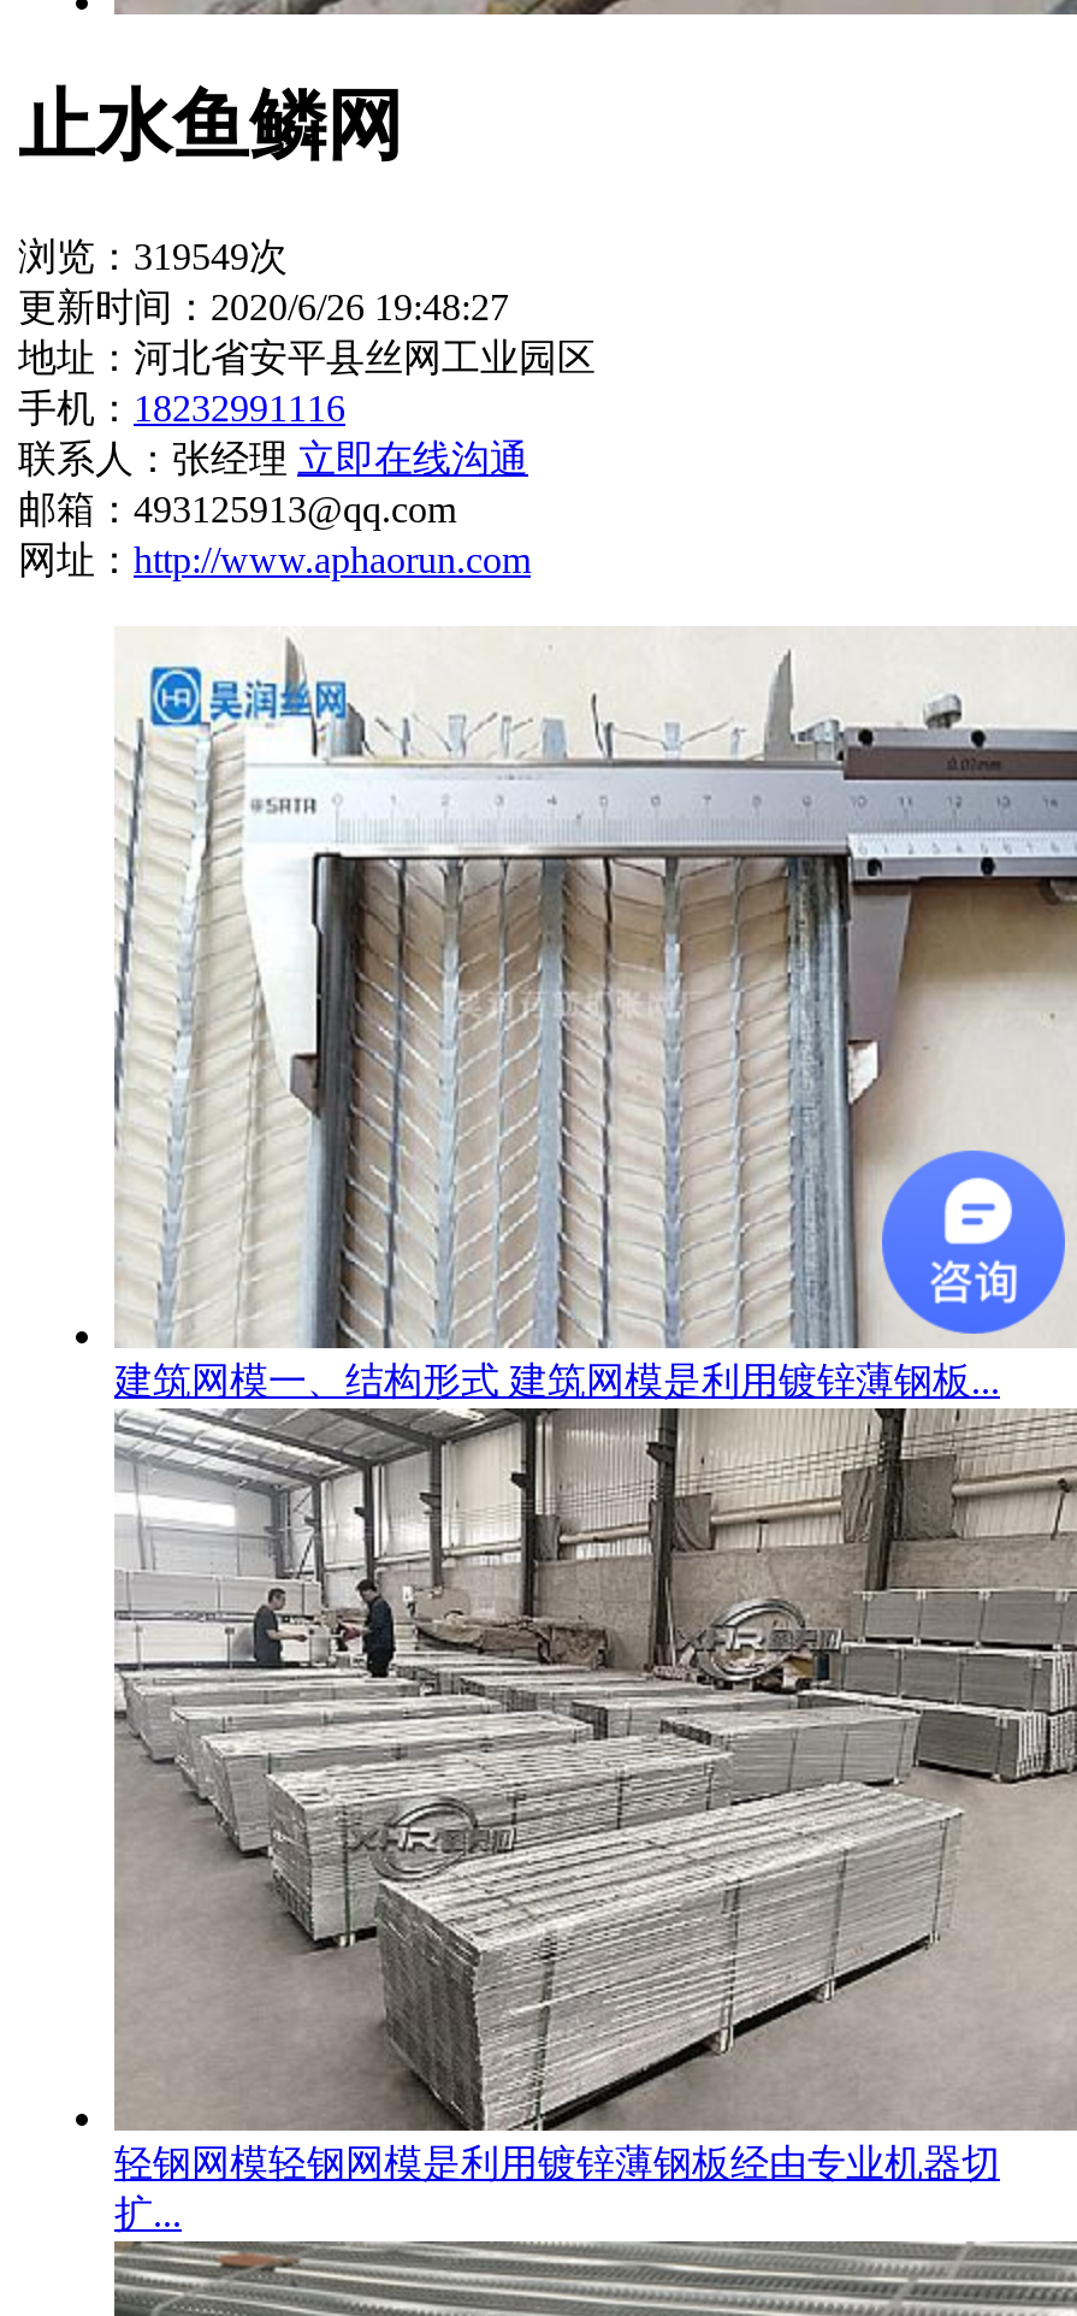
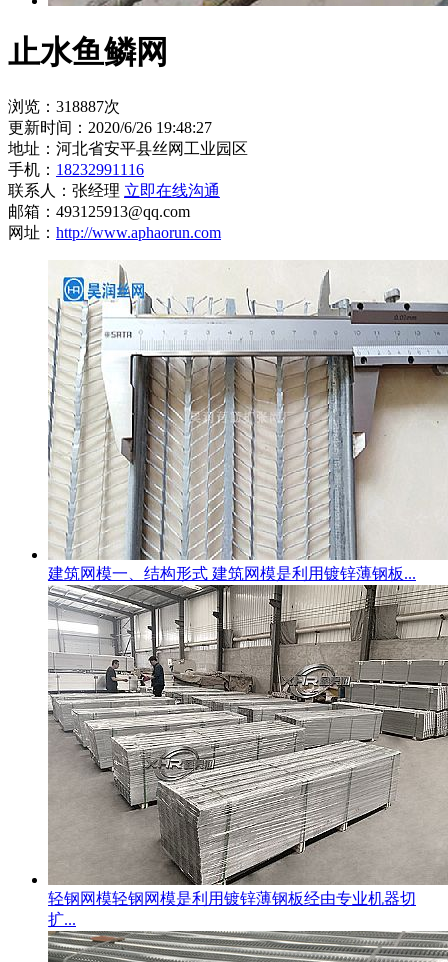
- 浏览：319549次
+ 浏览：318887次

- [image]
